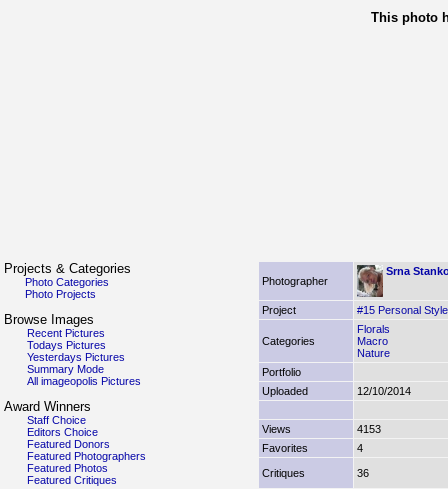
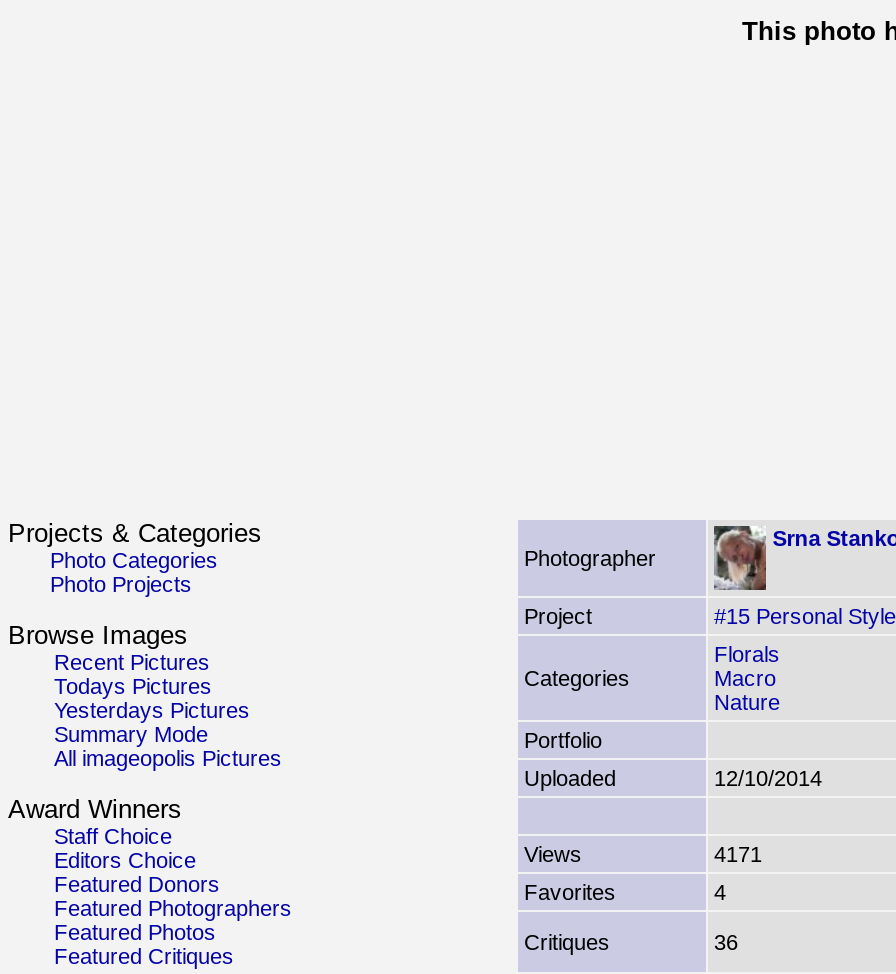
- 4153
+ 4171
